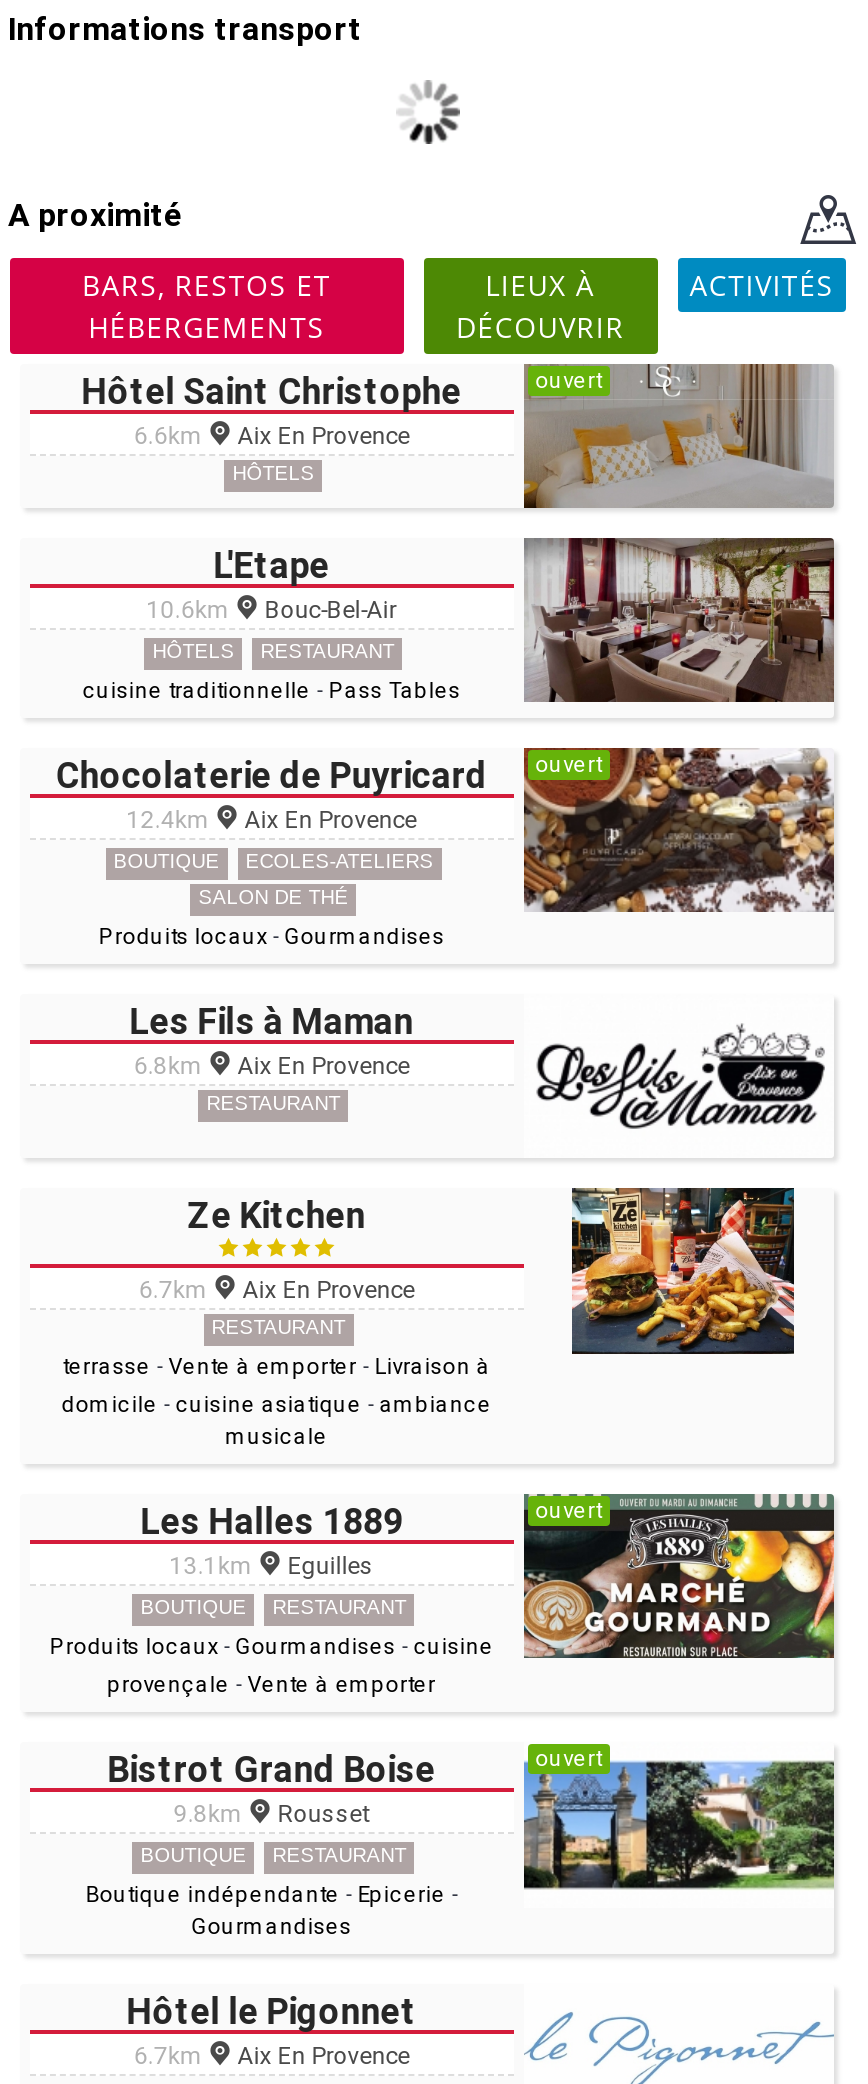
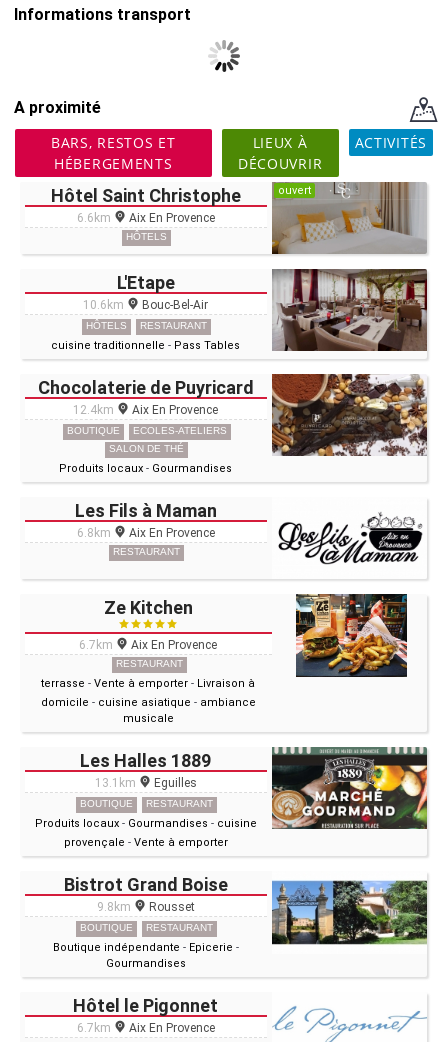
- ouvert

- ouvert

- ouvert
